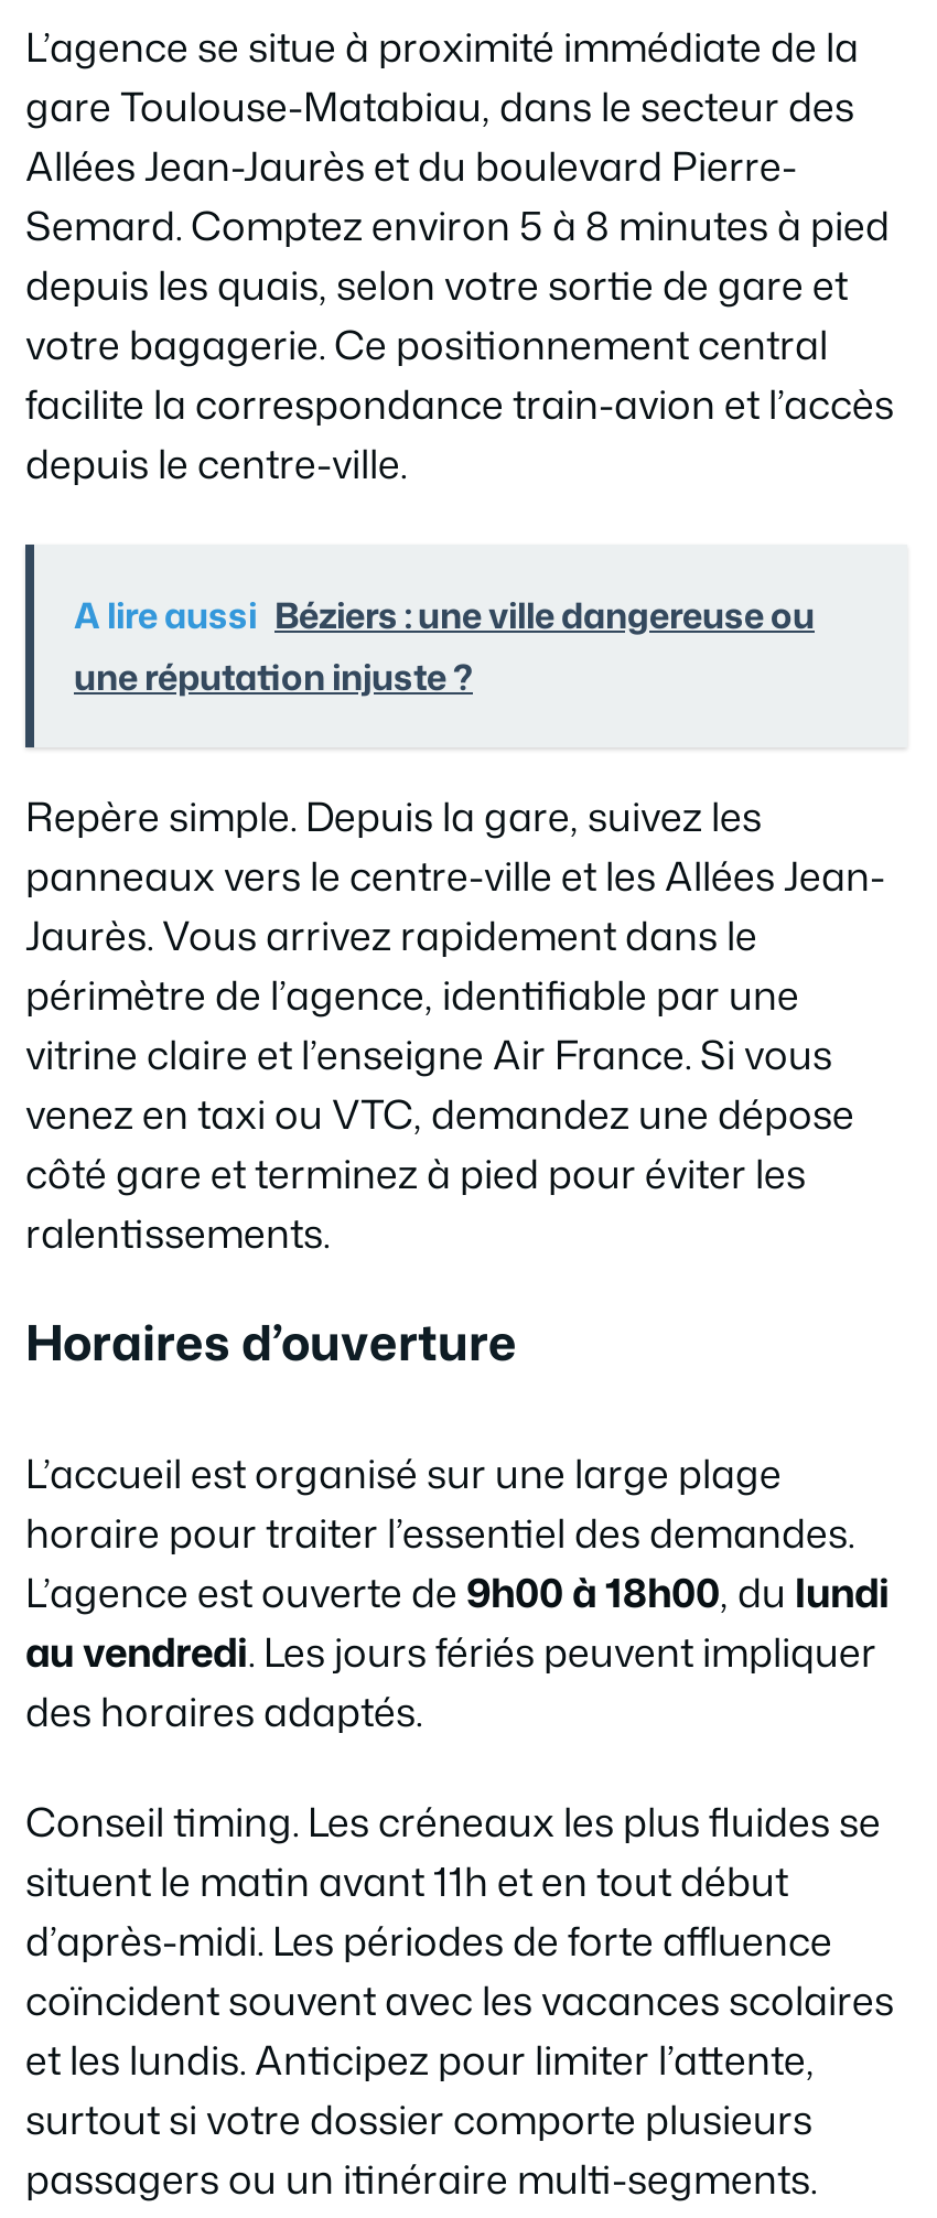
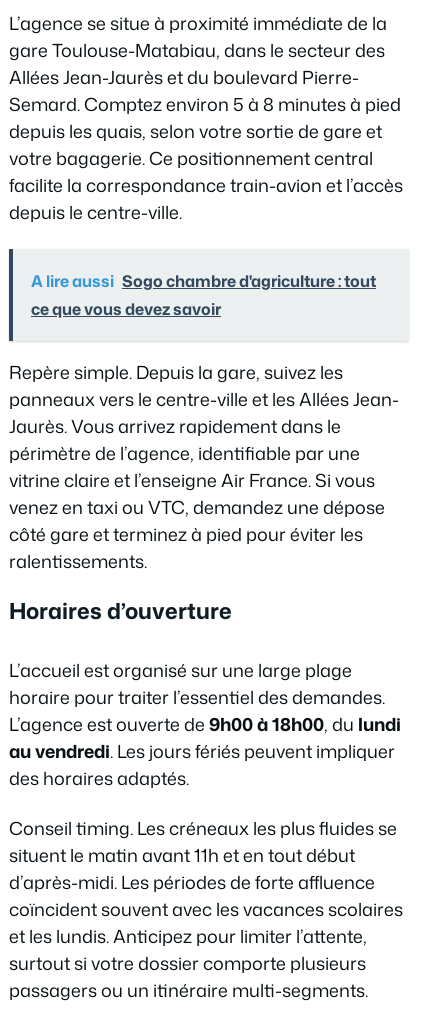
- A lire aussi Béziers : une ville dangereuse ou
- une réputation injuste ?
+ A lire aussi Sogo chambre d'agriculture : tout
+ ce que vous devez savoir
